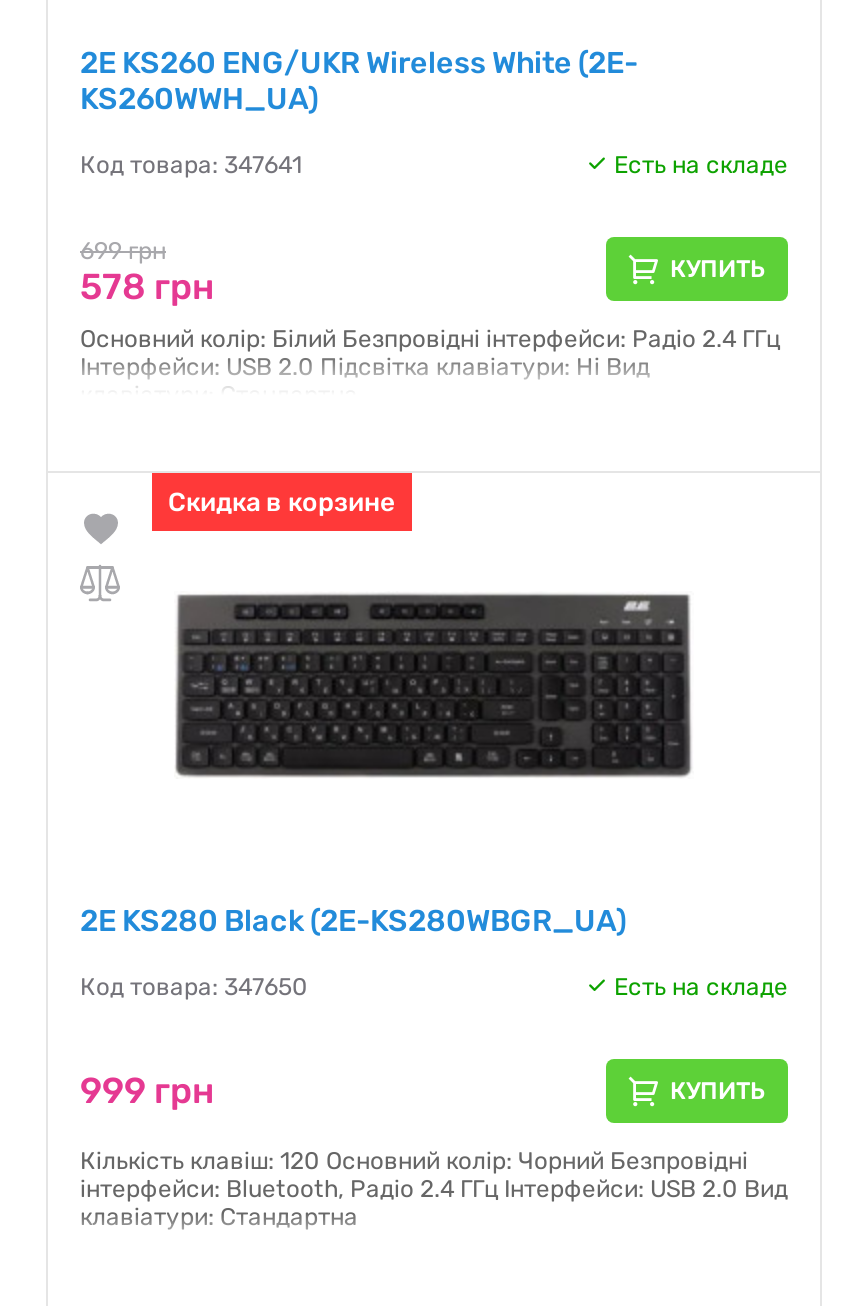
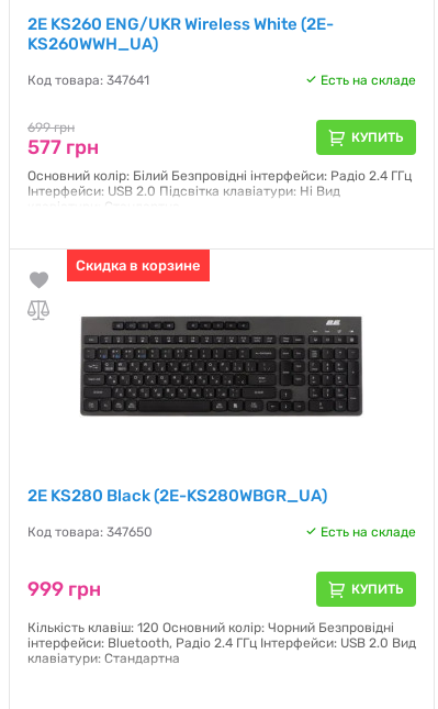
- 578 грн
+ 577 грн
